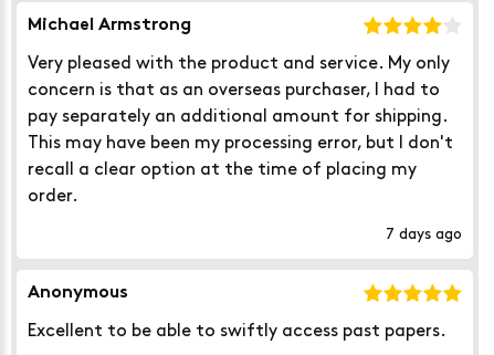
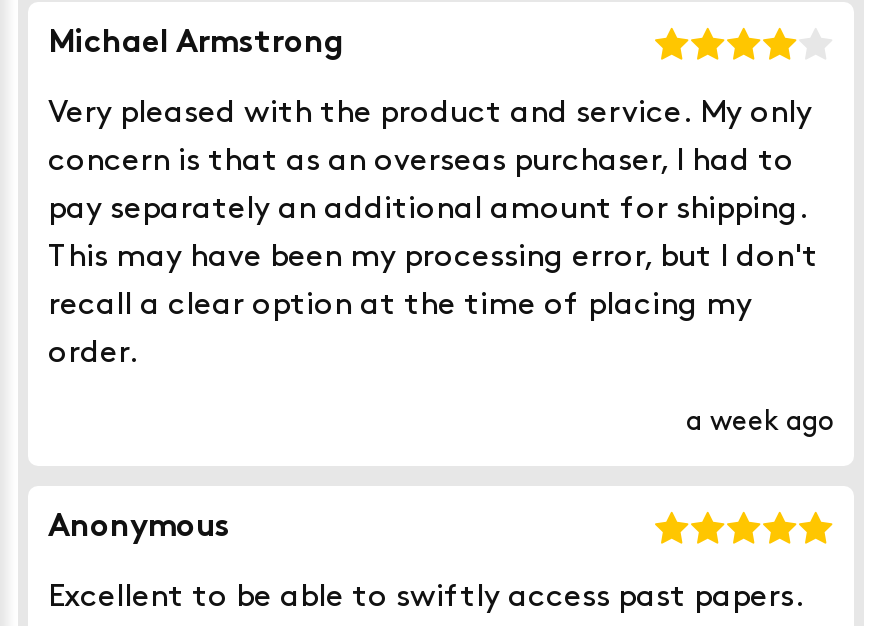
- 7 days ago
+ a week ago
